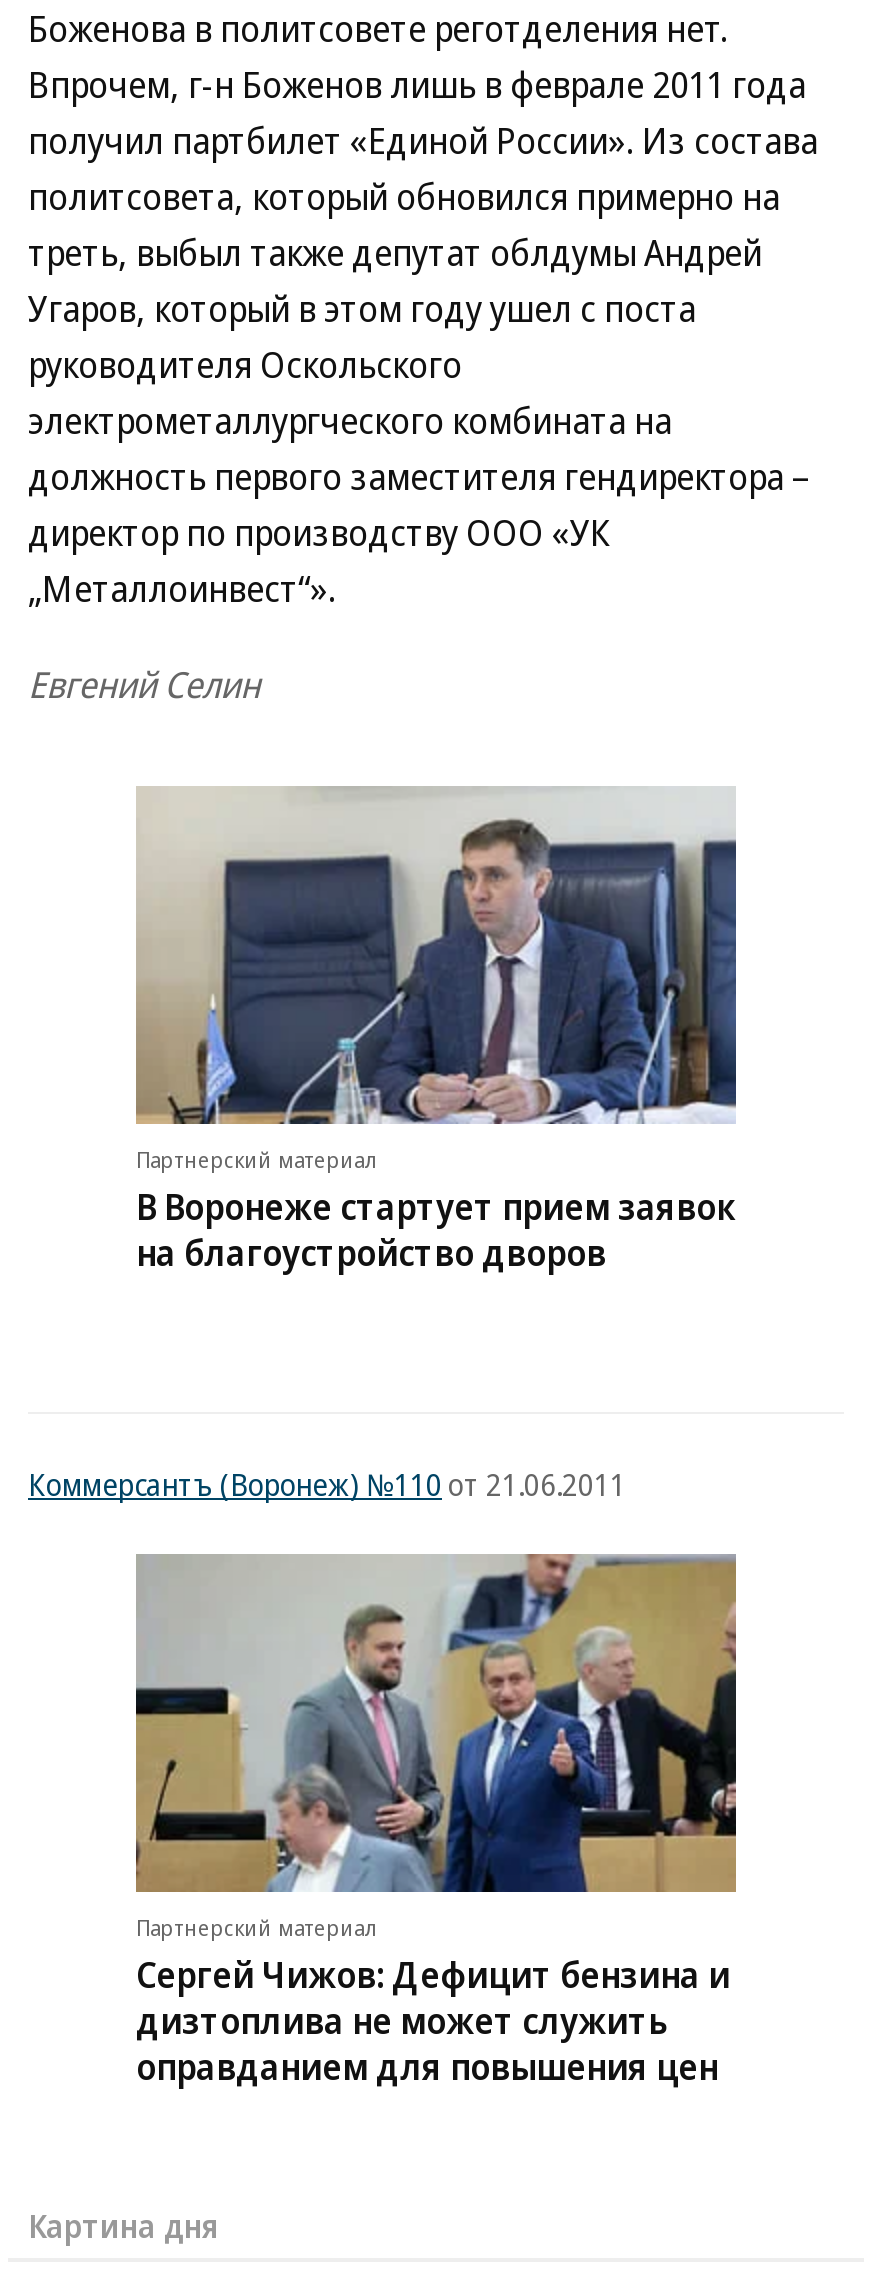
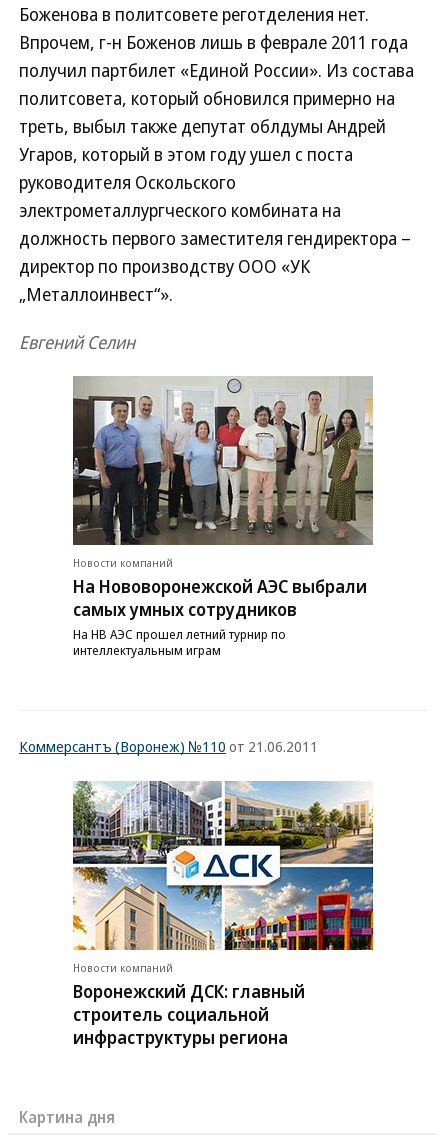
- [image]
- Партнерский материал
- В Воронеже стартует прием заявок
- на благоустройство дворов
+ [image]
+ Новости компаний
+ На Нововоронежской АЭС выбрали
+ самых умных сотрудников
+ На НВ АЭС прошел летний турнир по
+ интеллектуальным играм

- [image]
- Партнерский материал
- Сергей Чижов: Дефицит бензина и
- дизтоплива не может служить
- оправданием для повышения цен
+ [image]
+ Новости компаний
+ Воронежский ДСК: главный
+ строитель социальной
+ инфраструктуры региона
